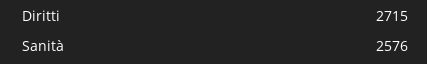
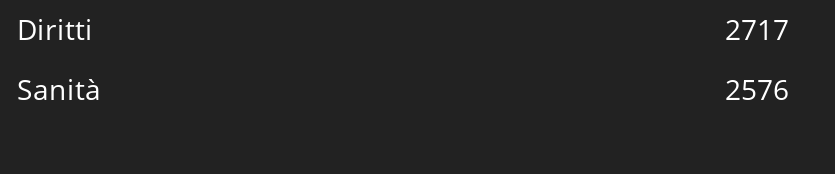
- 2715
+ 2717
